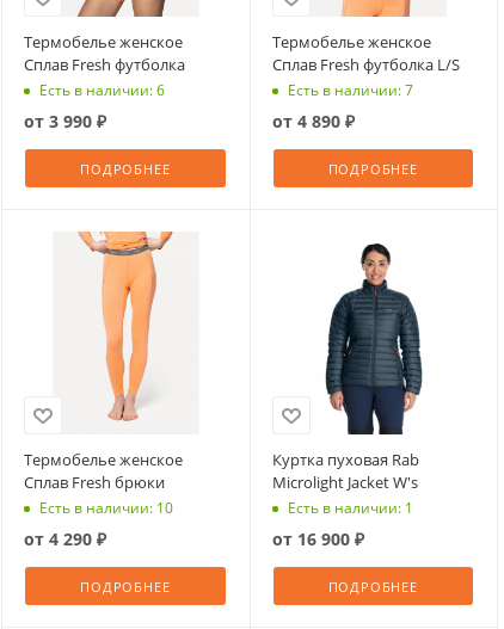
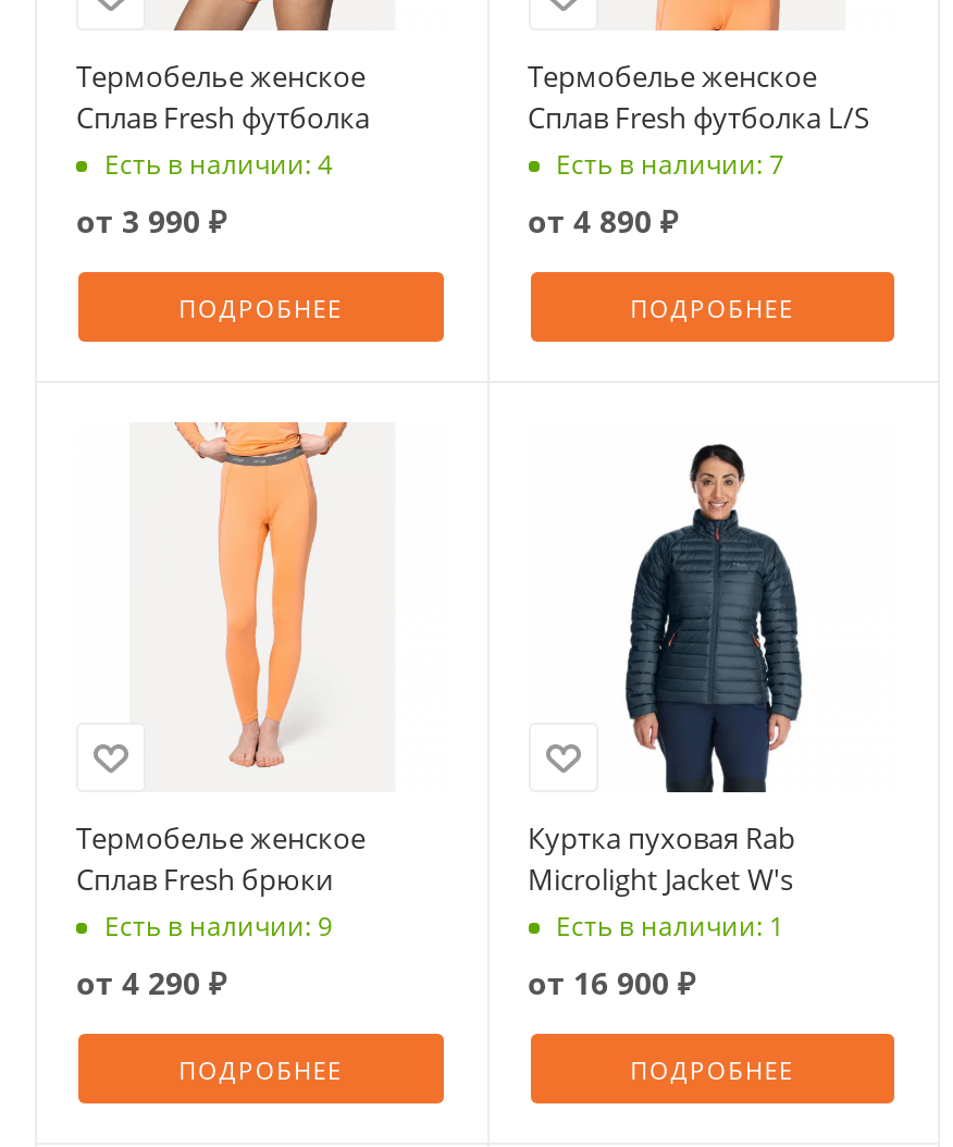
- Есть в наличии: 6
+ Есть в наличии: 4

- Есть в наличии: 10
+ Есть в наличии: 9
